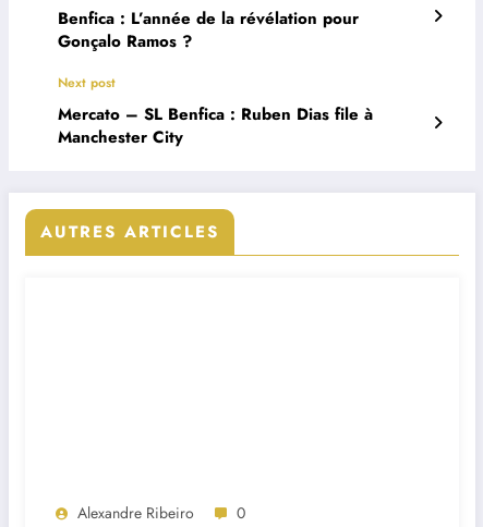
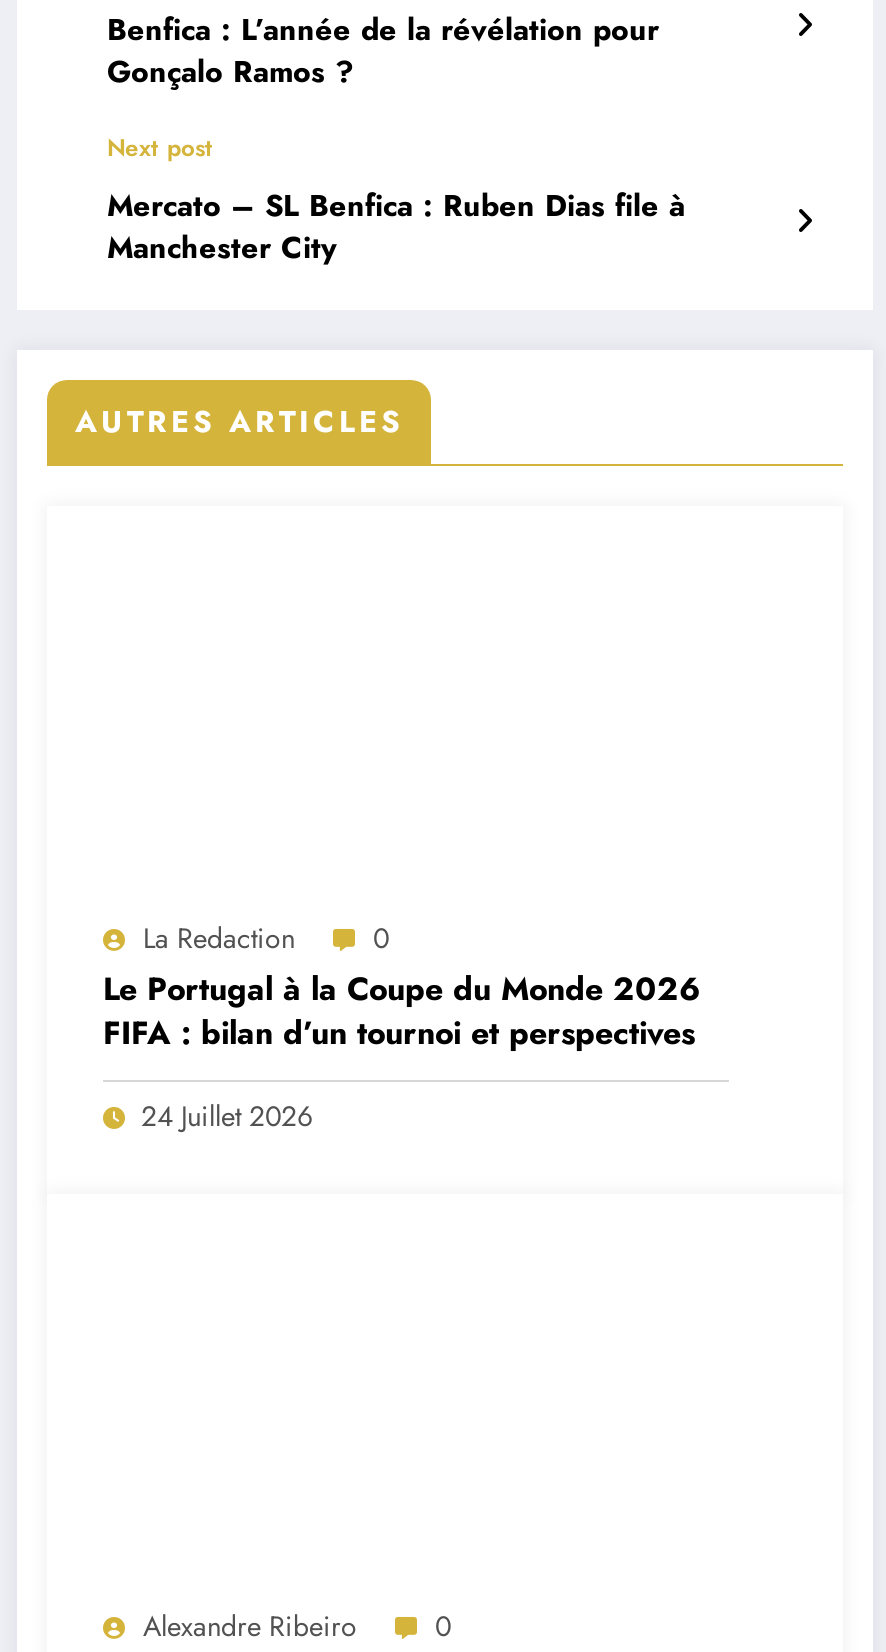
+ La Redaction
+ 0
+ Le Portugal à la Coupe du Monde 2026
+ FIFA : bilan d’un tournoi et perspectives
+ 24 Juillet 2026
